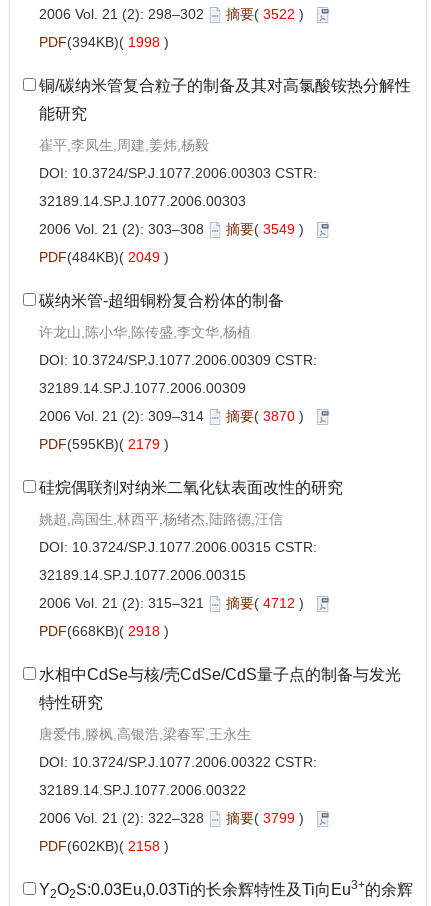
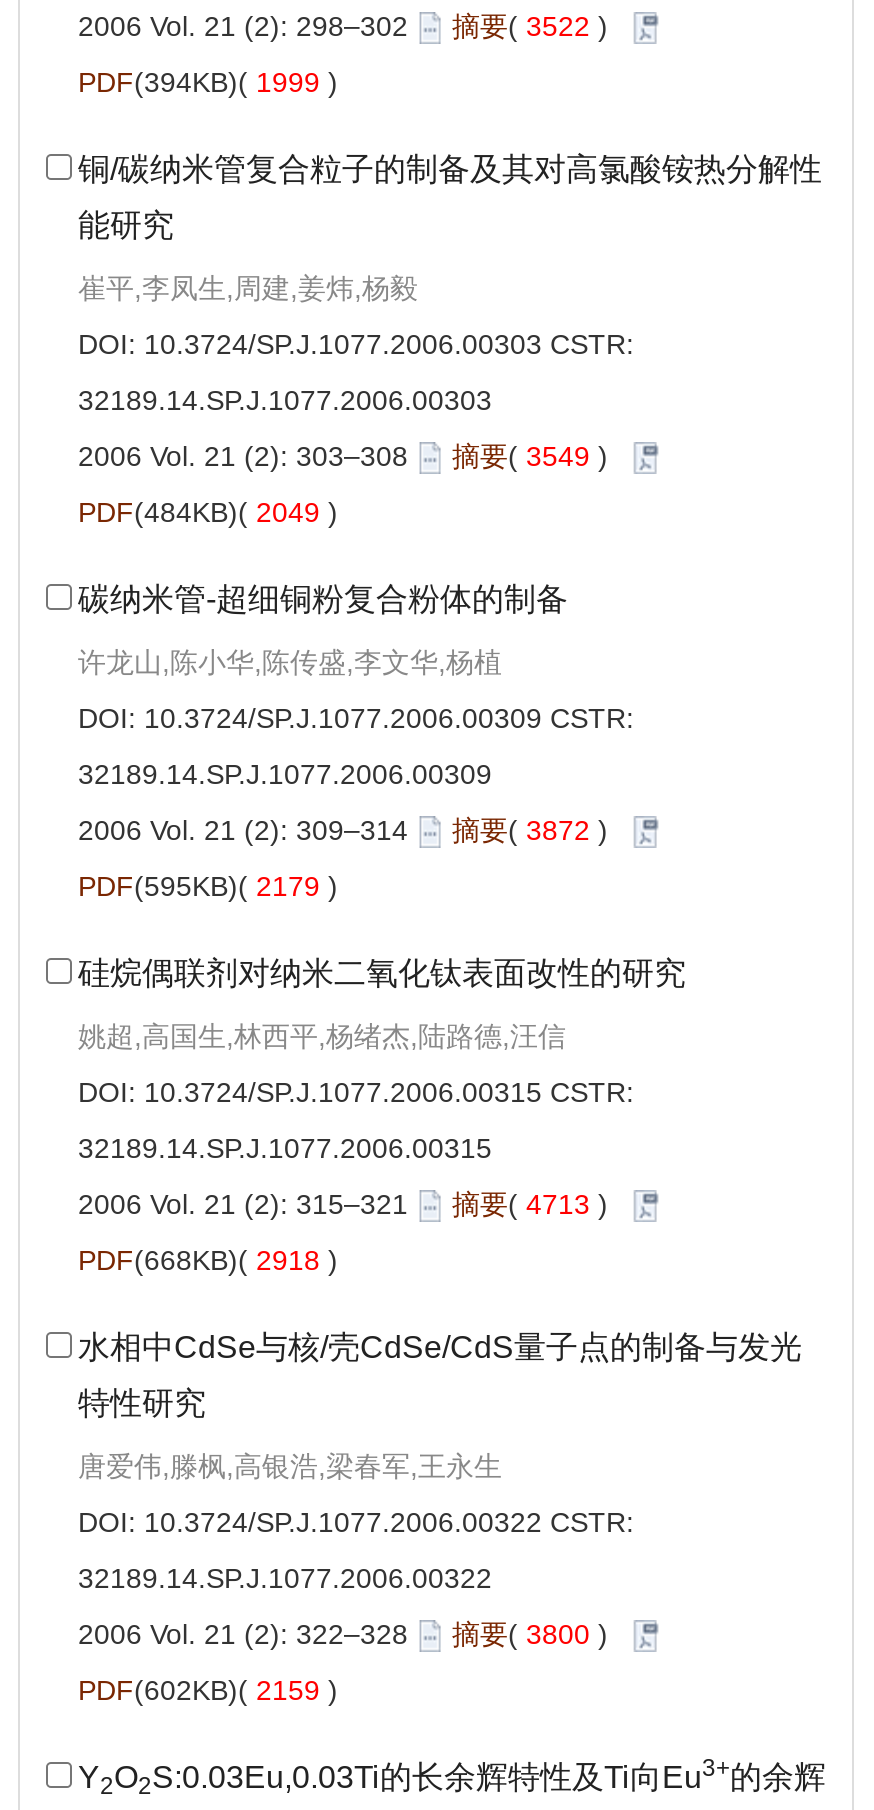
- PDF(394KB)(1998)
+ PDF(394KB)(1999)

- 2006 Vol. 21 (2): 309–314 摘要(3870)
+ 2006 Vol. 21 (2): 309–314 摘要(3872)

- 2006 Vol. 21 (2): 315–321 摘要(4712)
+ 2006 Vol. 21 (2): 315–321 摘要(4713)

- 2006 Vol. 21 (2): 322–328 摘要(3799)
+ 2006 Vol. 21 (2): 322–328 摘要(3800)

- PDF(602KB)(2158)
+ PDF(602KB)(2159)
